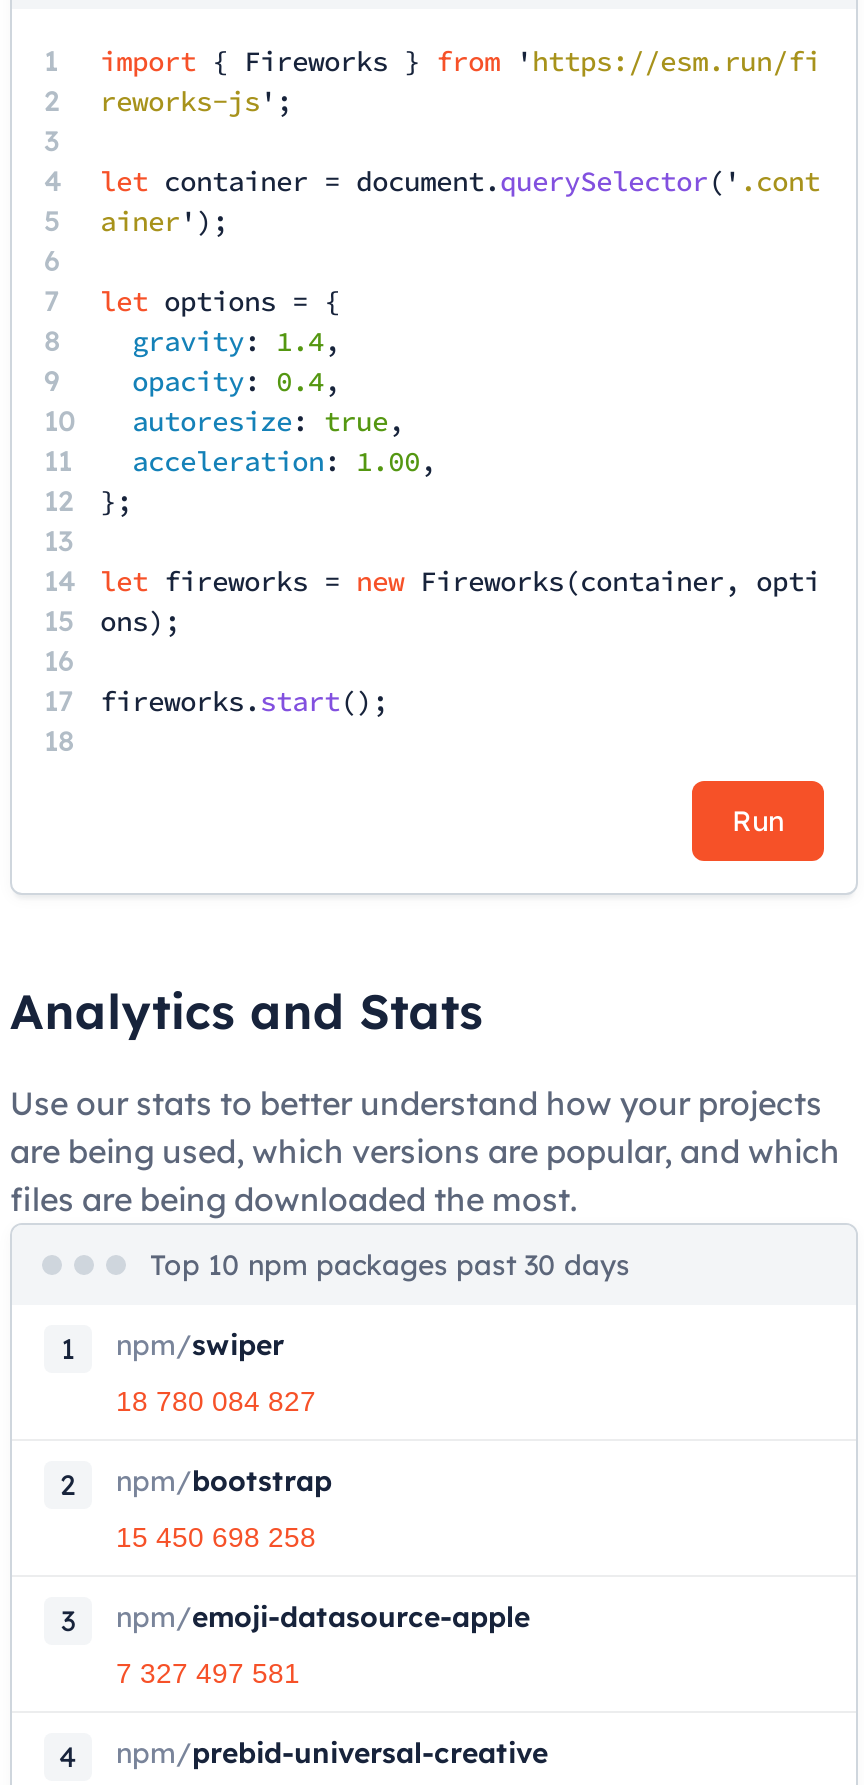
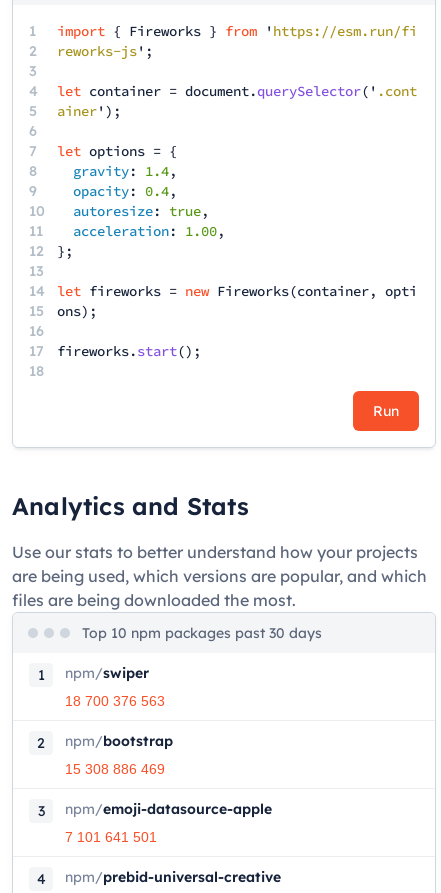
- 18 780 084 827
+ 18 700 376 563

- 15 450 698 258
+ 15 308 886 469

- 7 327 497 581
+ 7 101 641 501
